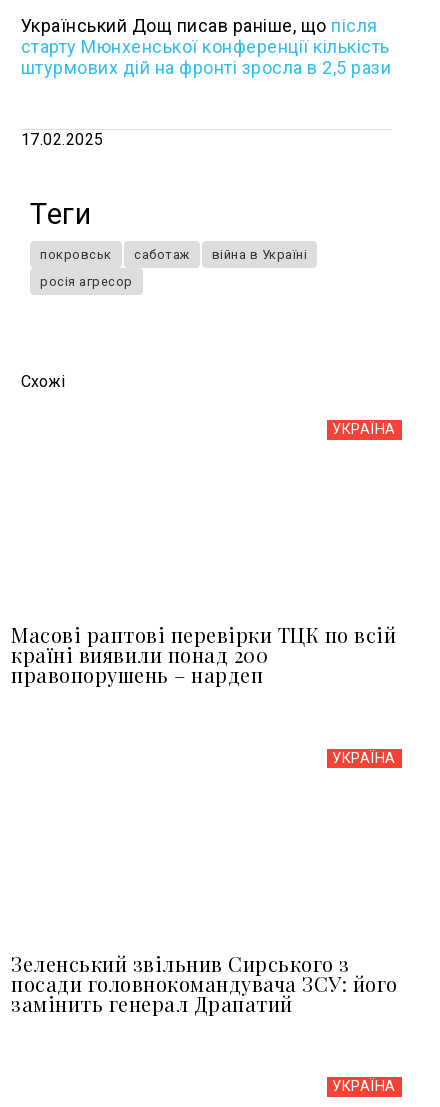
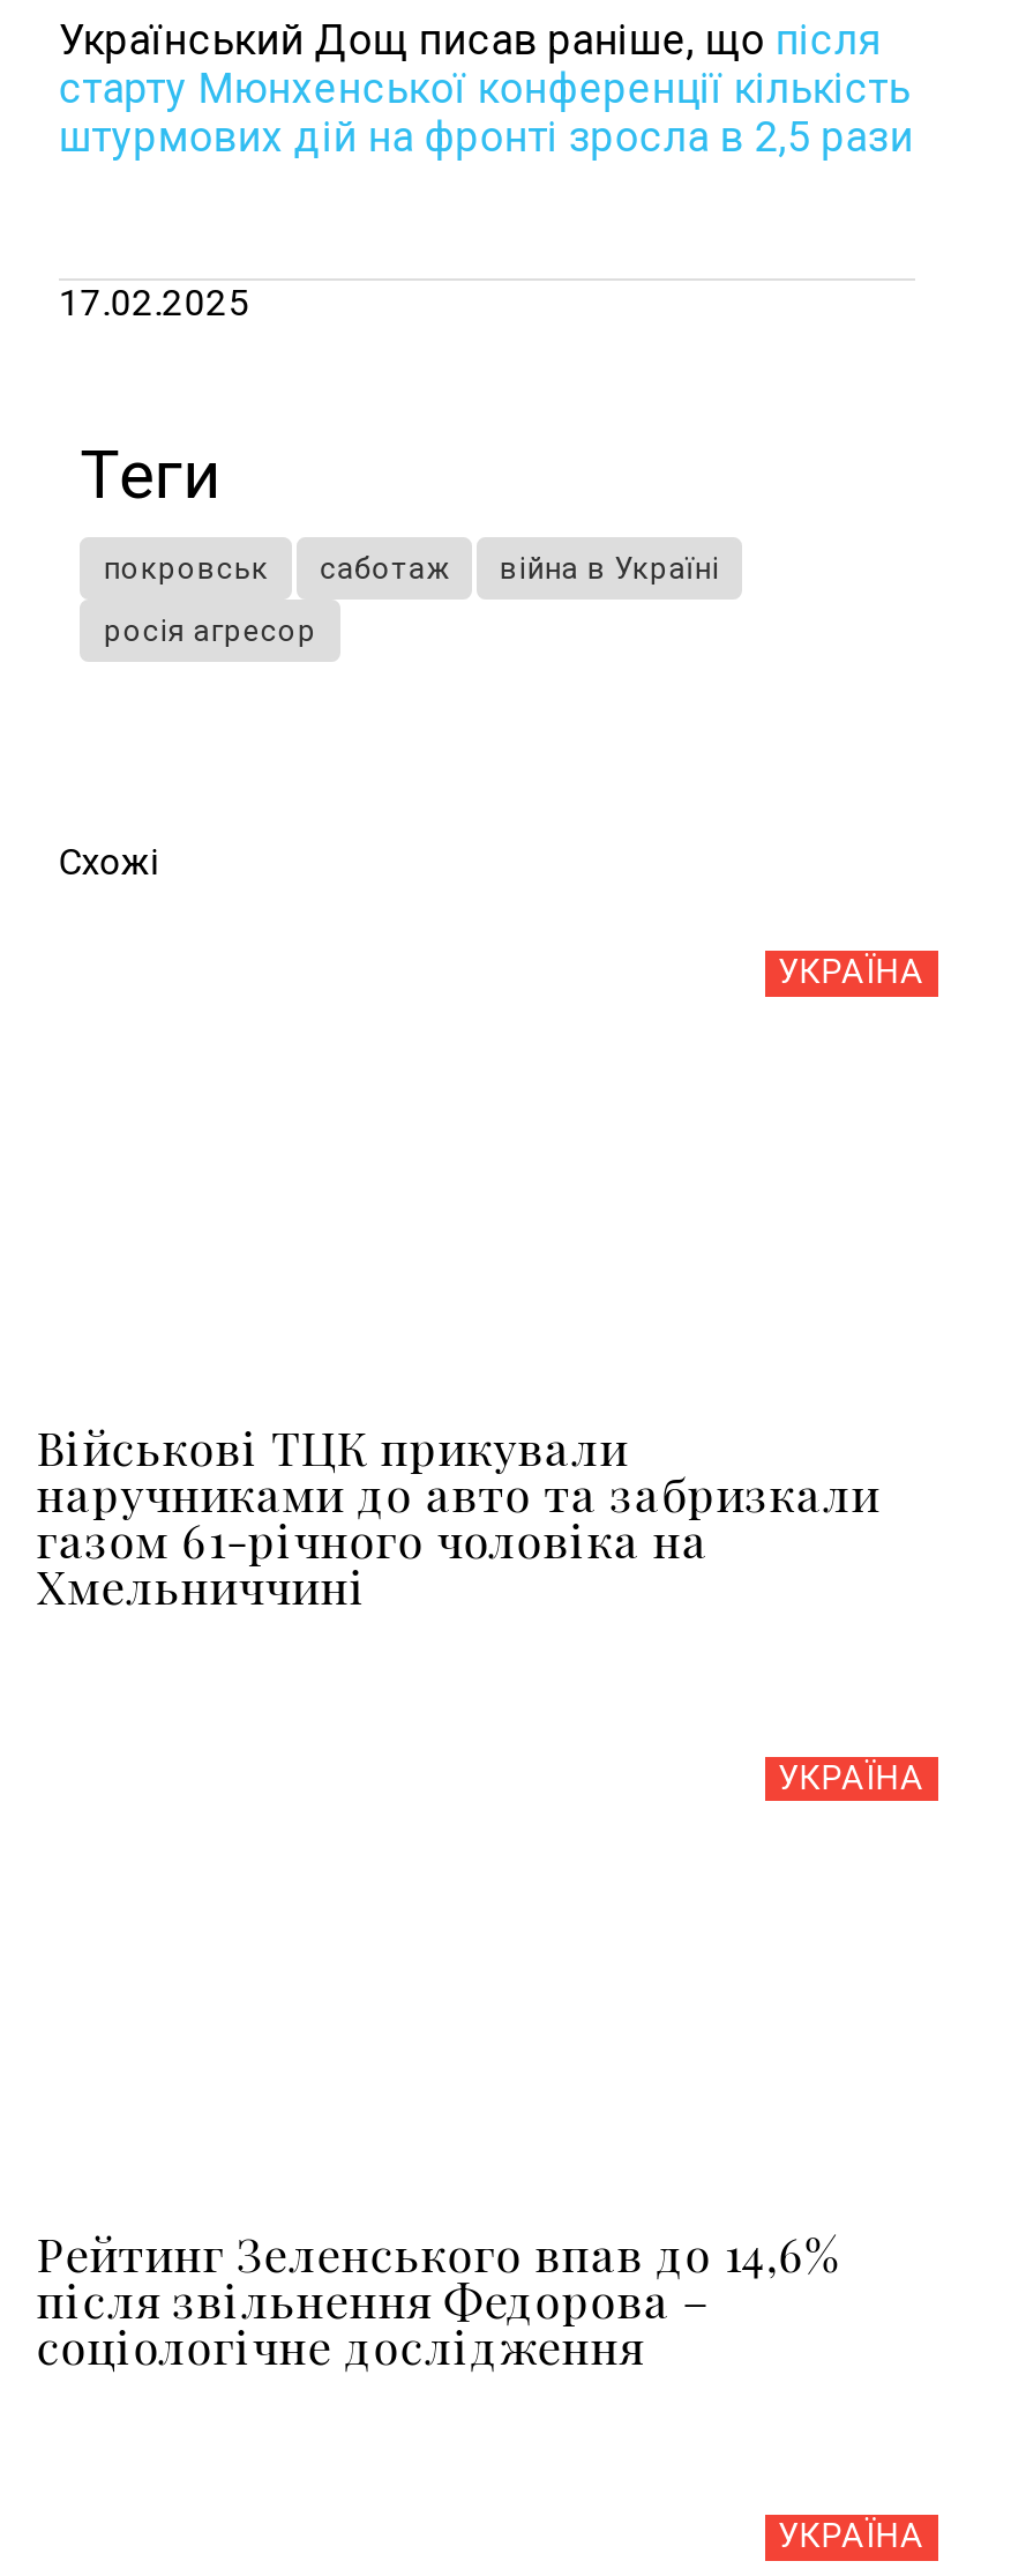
- Масові раптові перевірки ТЦК по всій
- країні виявили понад 200
- правопорушень – нардеп
+ Військові ТЦК прикували
+ наручниками до авто та забризкали
+ газом 61-річного чоловіка на
+ Хмельниччині

- Зеленський звільнив Сирського з
- посади головнокомандувача ЗСУ: його
- замінить генерал Драпатий
+ Рейтинг Зеленського впав до 14,6%
+ після звільнення Федорова –
+ соціологічне дослідження
